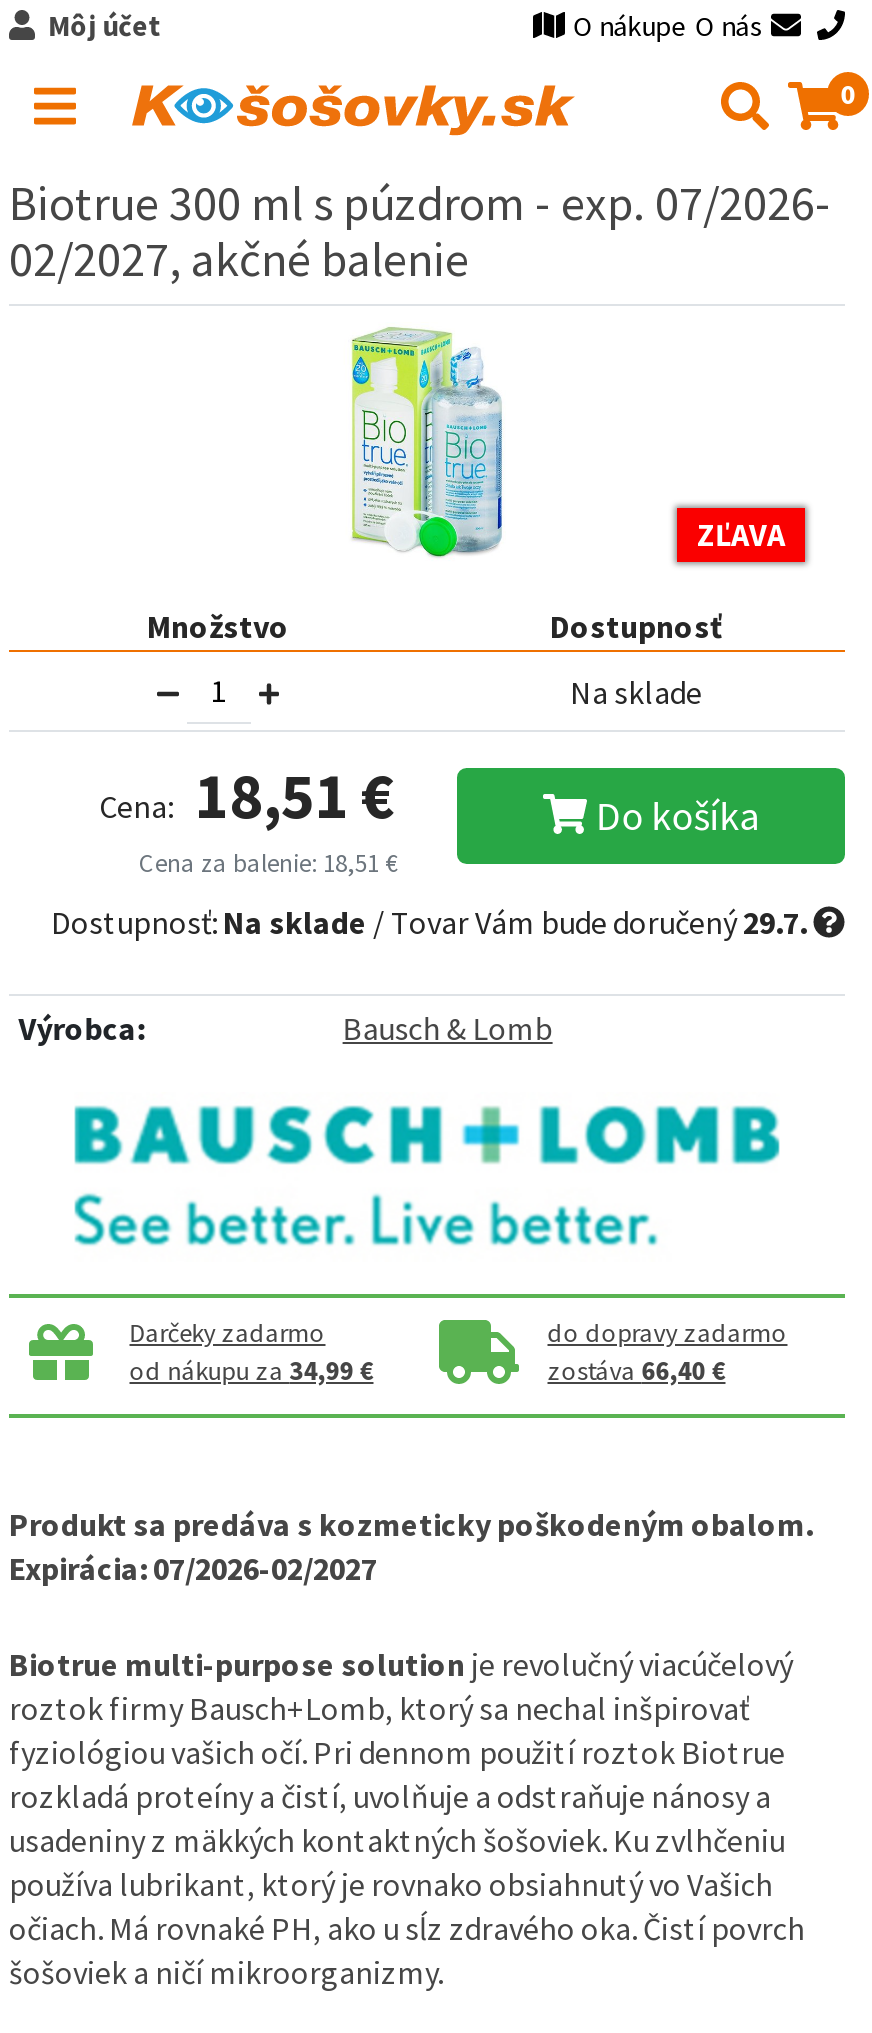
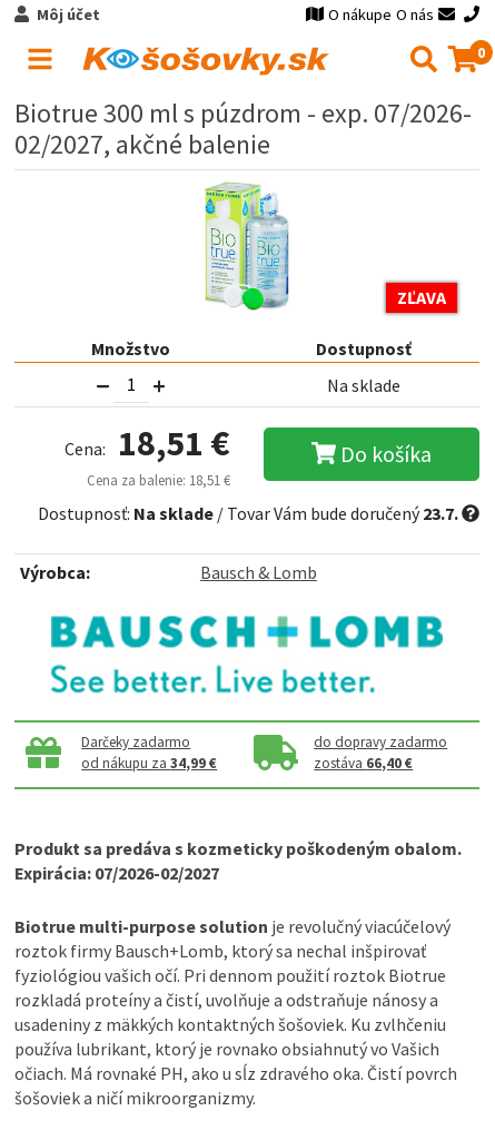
- Dostupnosť: Na sklade / Tovar Vám bude doručený29.7.
+ Dostupnosť: Na sklade / Tovar Vám bude doručený23.7.
